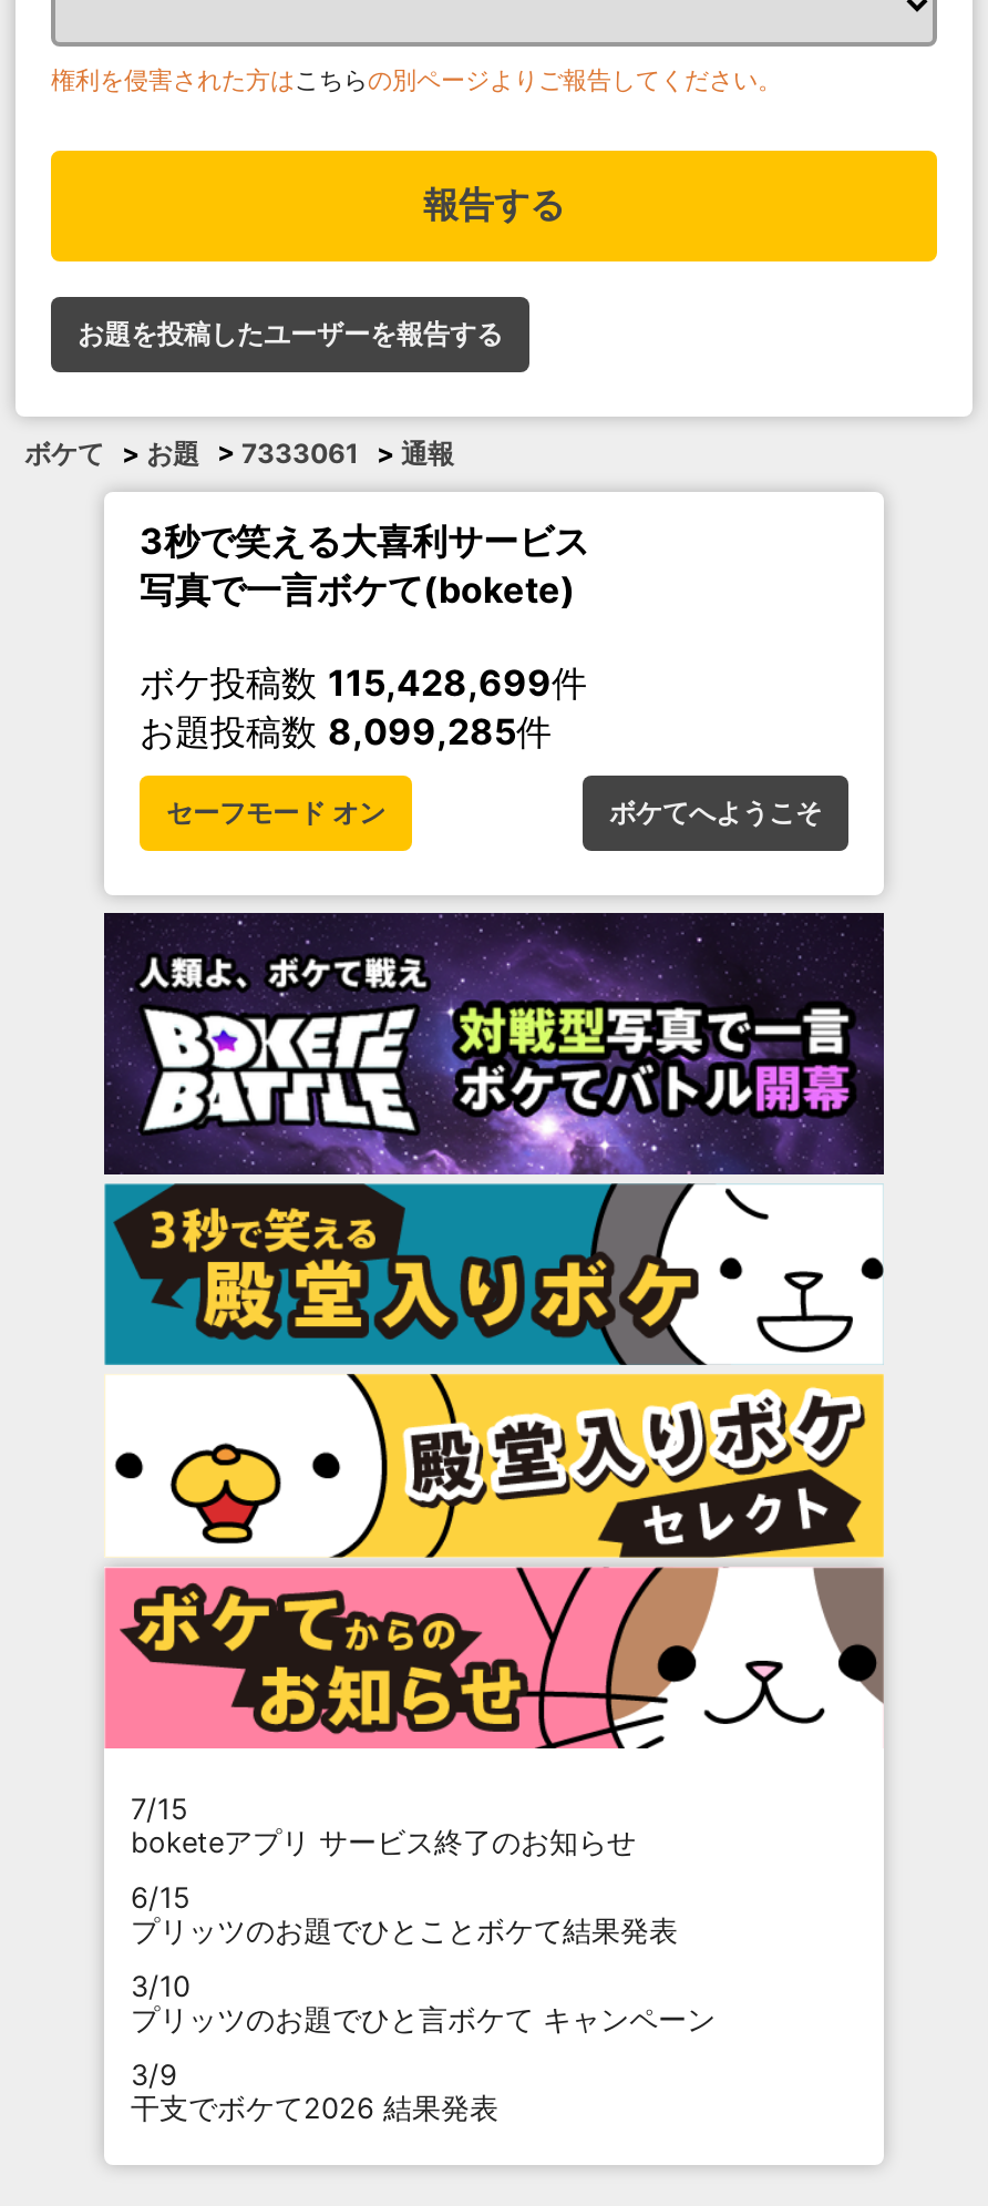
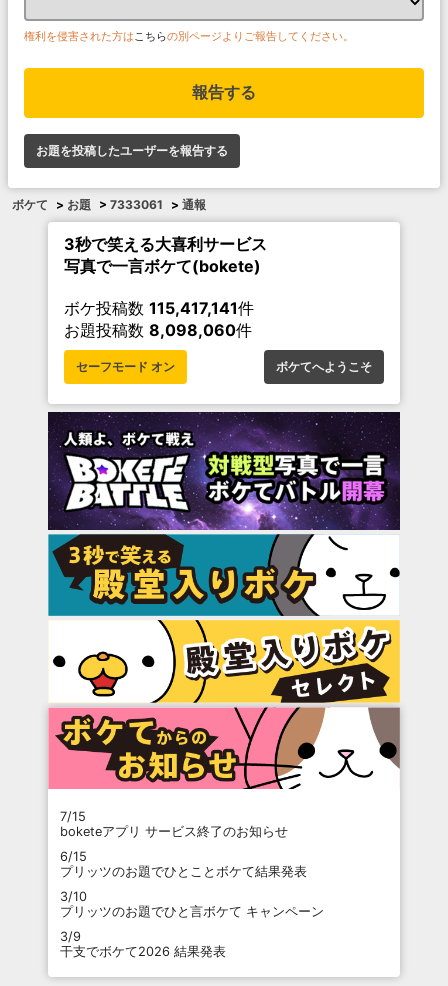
- ボケ投稿数115,428,699件
+ ボケ投稿数115,417,141件

- お題投稿数8,099,285件
+ お題投稿数8,098,060件
